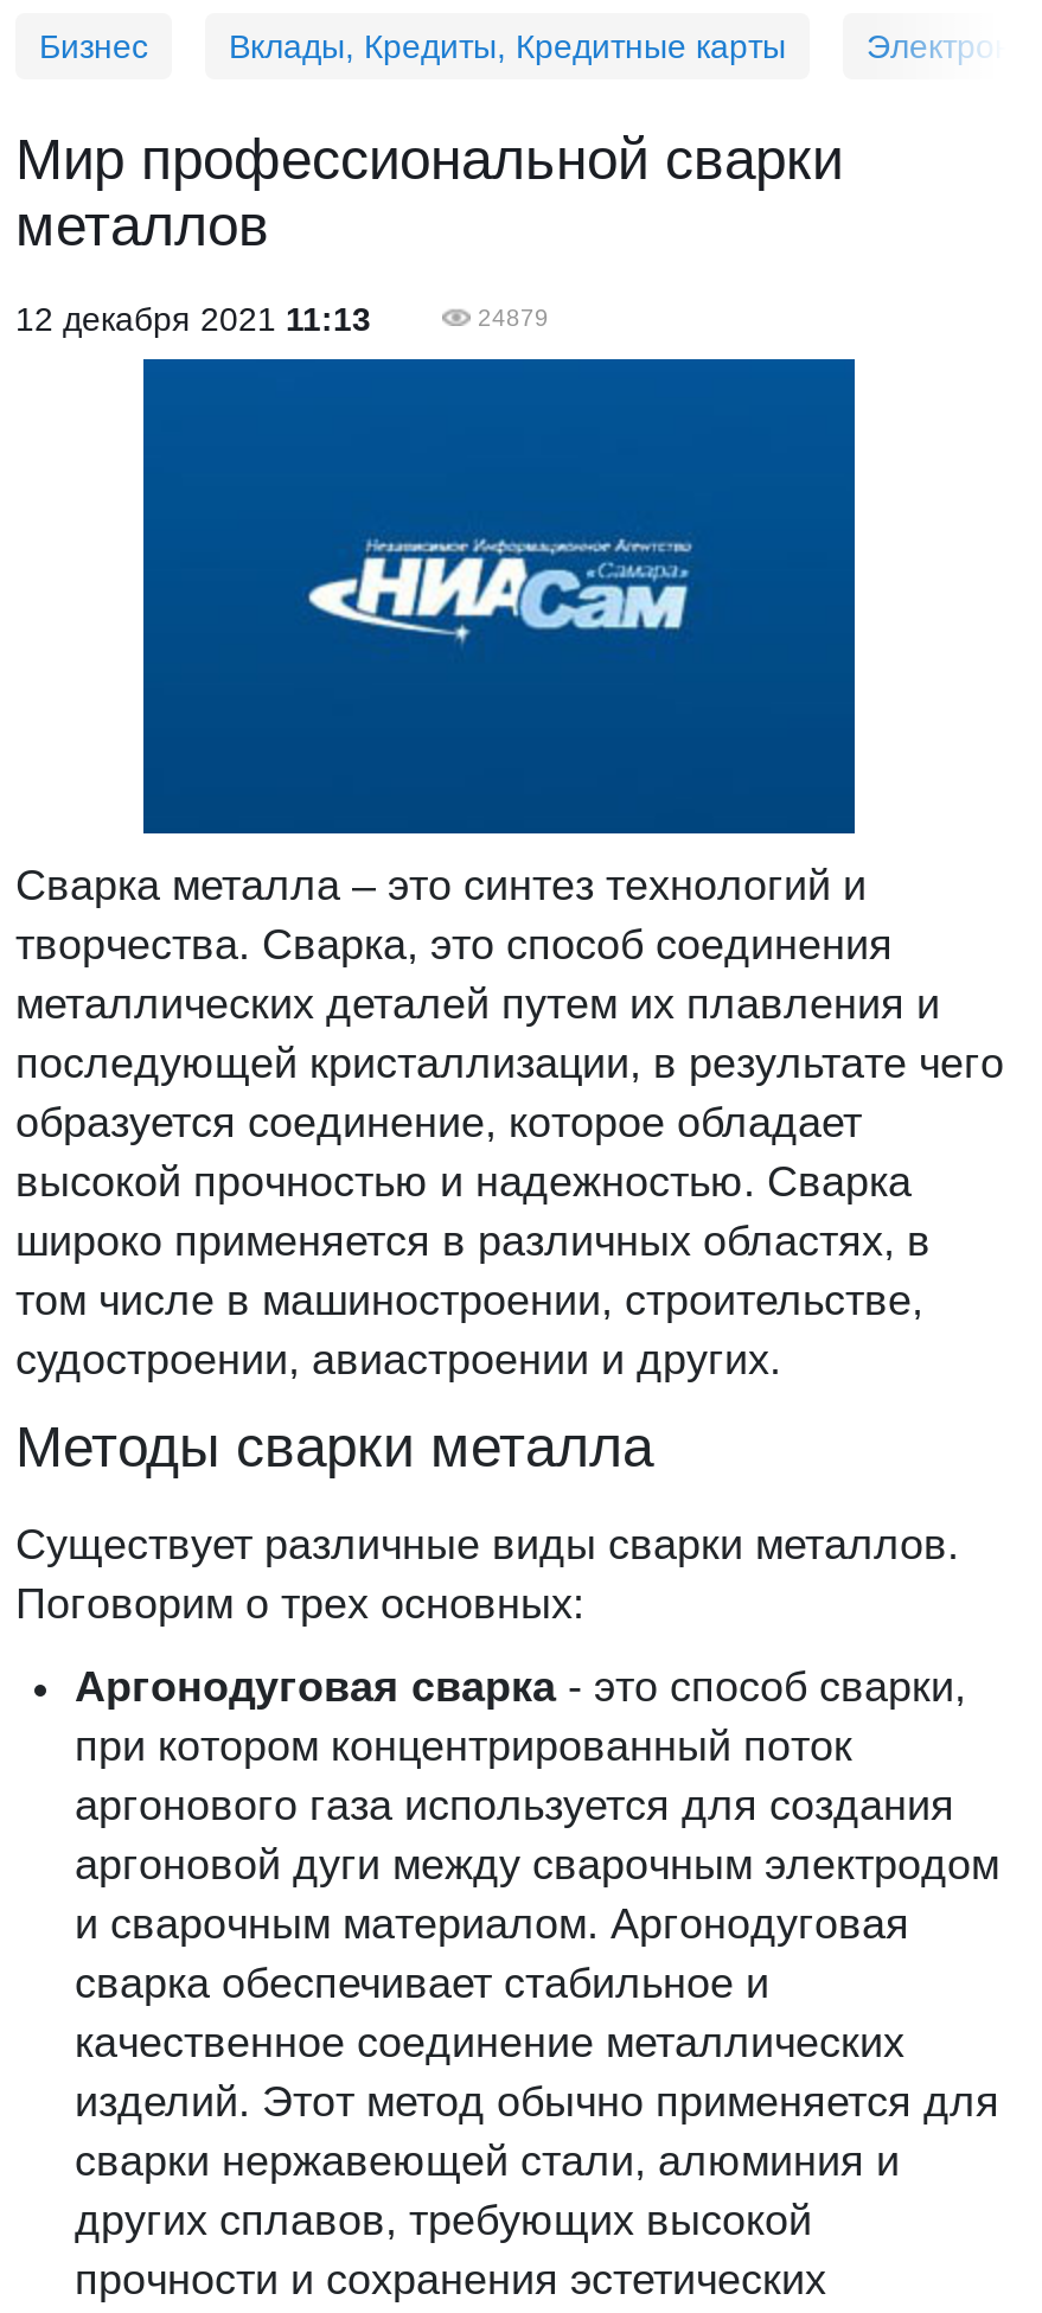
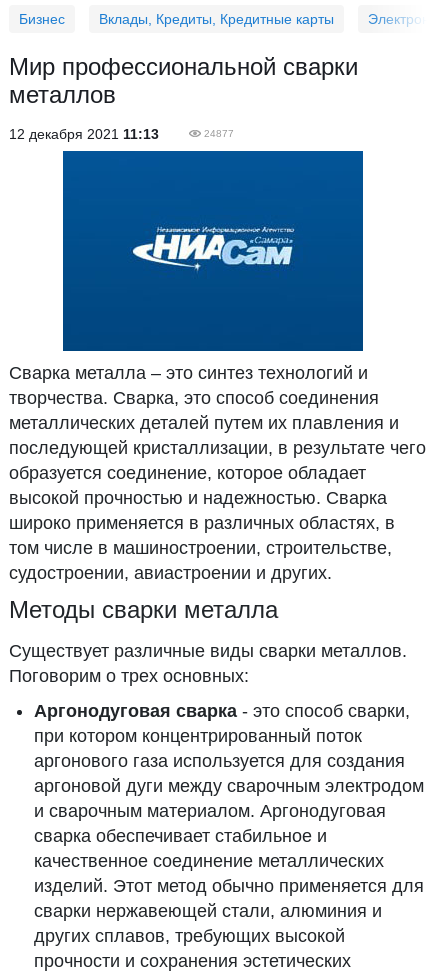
- 24879
+ 24877
